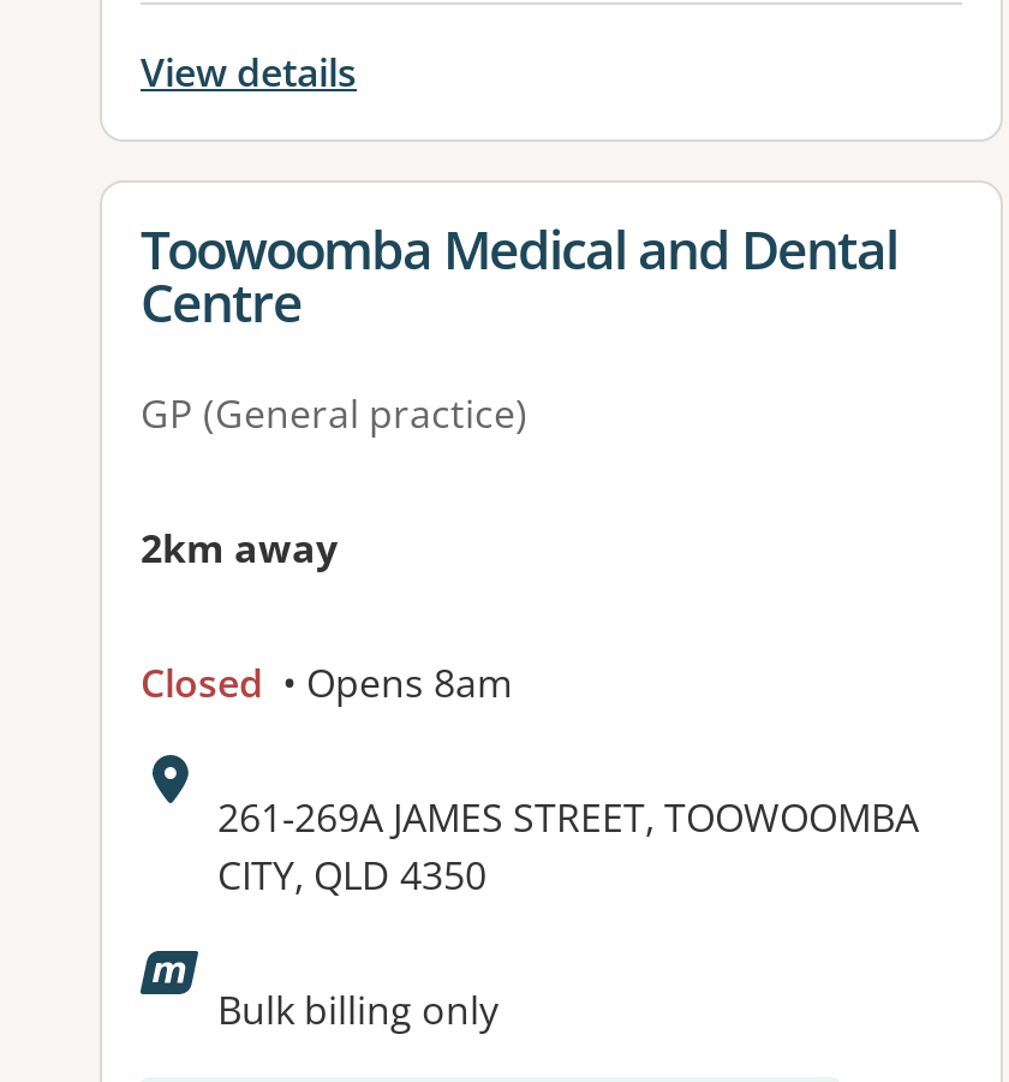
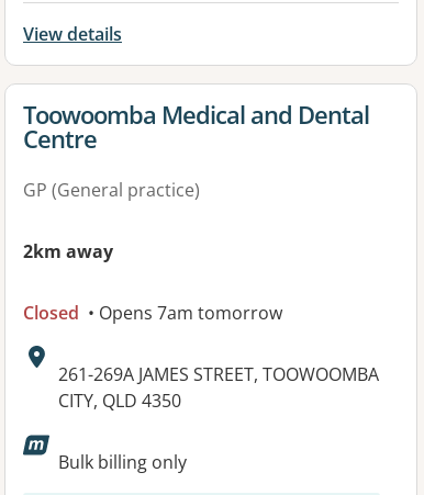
- Closed • Opens 8am
+ Closed • Opens 7am tomorrow
